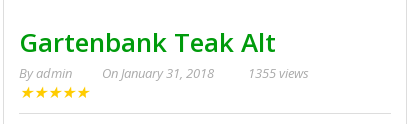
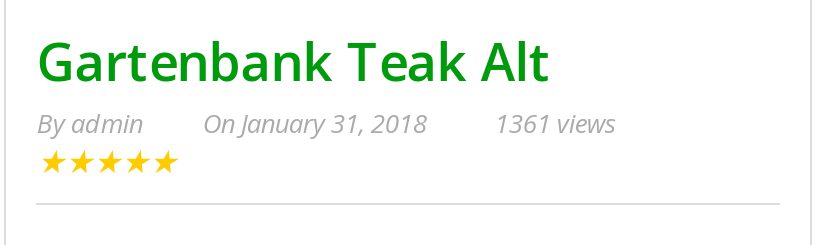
- Byadmin On January 31, 2018 1355 views
+ Byadmin On January 31, 2018 1361 views
